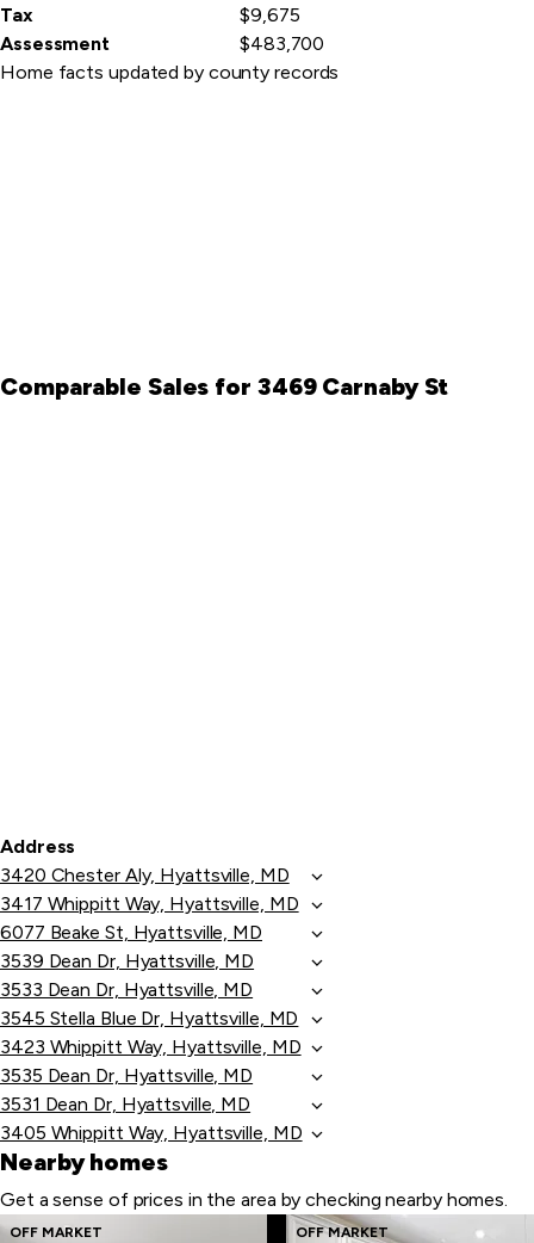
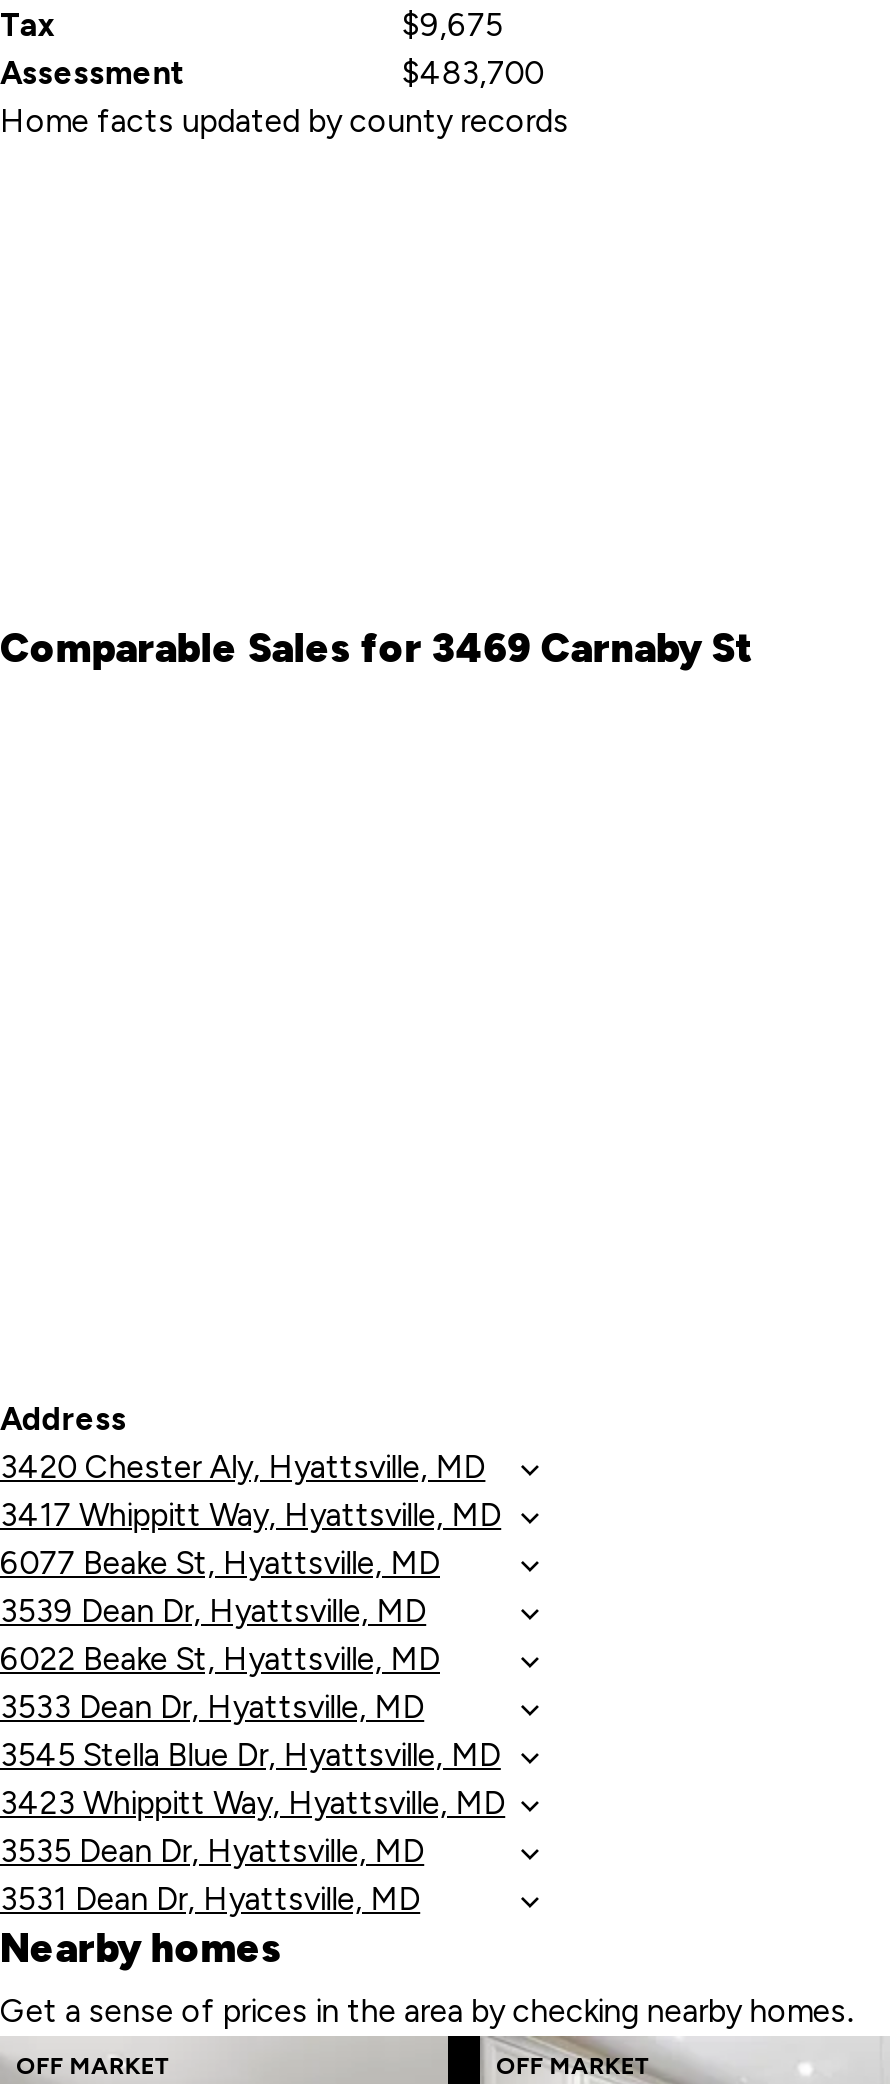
+ 6022 Beake St, Hyattsville, MD

moved down: 3533 Dean Dr, Hyattsville, MD | 3545 Stella Blue Dr, Hyattsville, MD | 3423 Whippitt Way, Hyattsville, MD | 3535 Dean Dr, Hyattsville, MD | 3531 Dean Dr, Hyattsville, MD

- 3405 Whippitt Way, Hyattsville, MD
